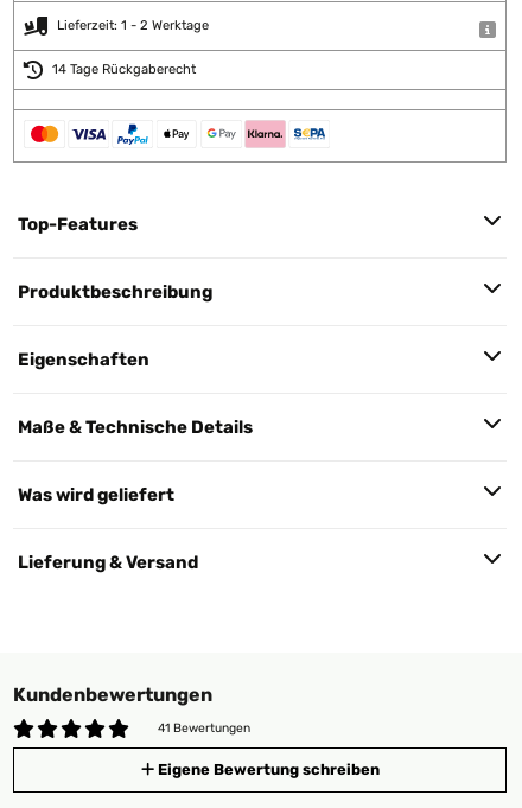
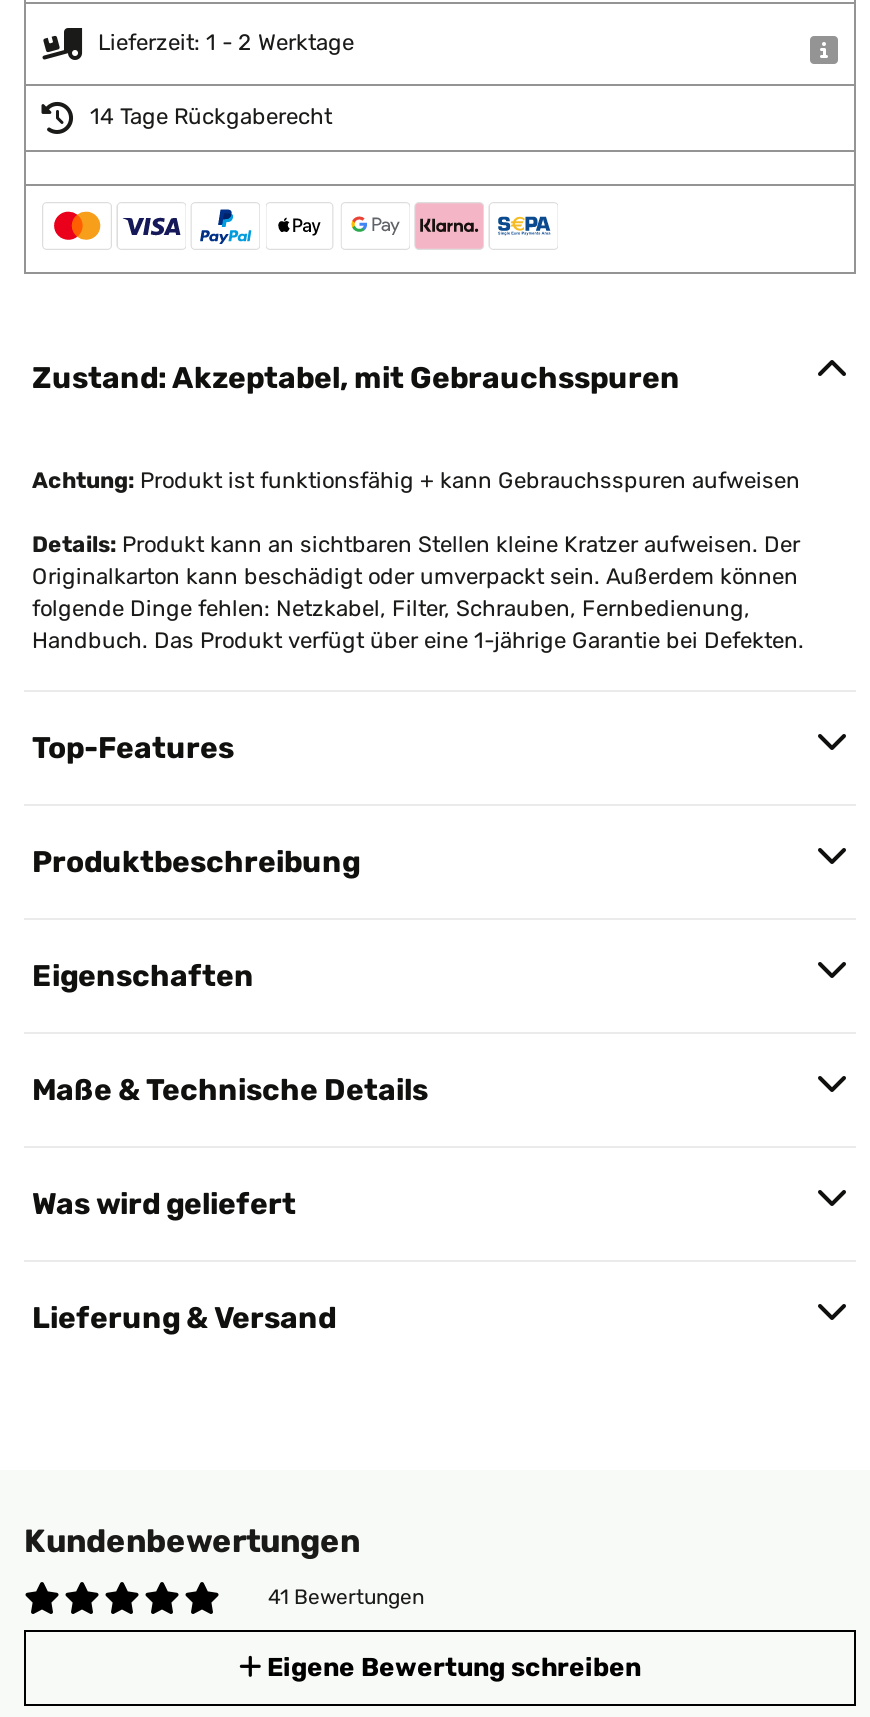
+ Zustand: Akzeptabel, mit Gebrauchsspuren
+ Achtung: Produkt ist funktionsfähig + kann Gebrauchsspuren aufweisen
+ Details: Produkt kann an sichtbaren Stellen kleine Kratzer aufweisen. Der
+ Originalkarton kann beschädigt oder umverpackt sein. Außerdem können
+ folgende Dinge fehlen: Netzkabel, Filter, Schrauben, Fernbedienung,
+ Handbuch. Das Produkt verfügt über eine 1-jährige Garantie bei Defekten.
